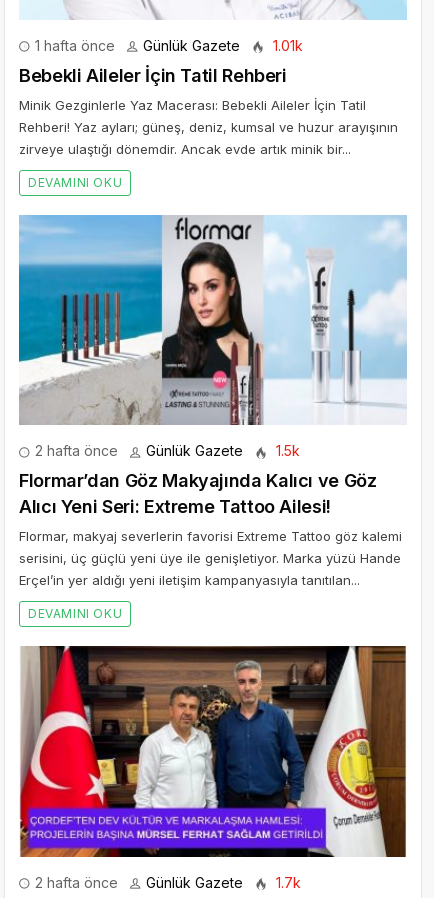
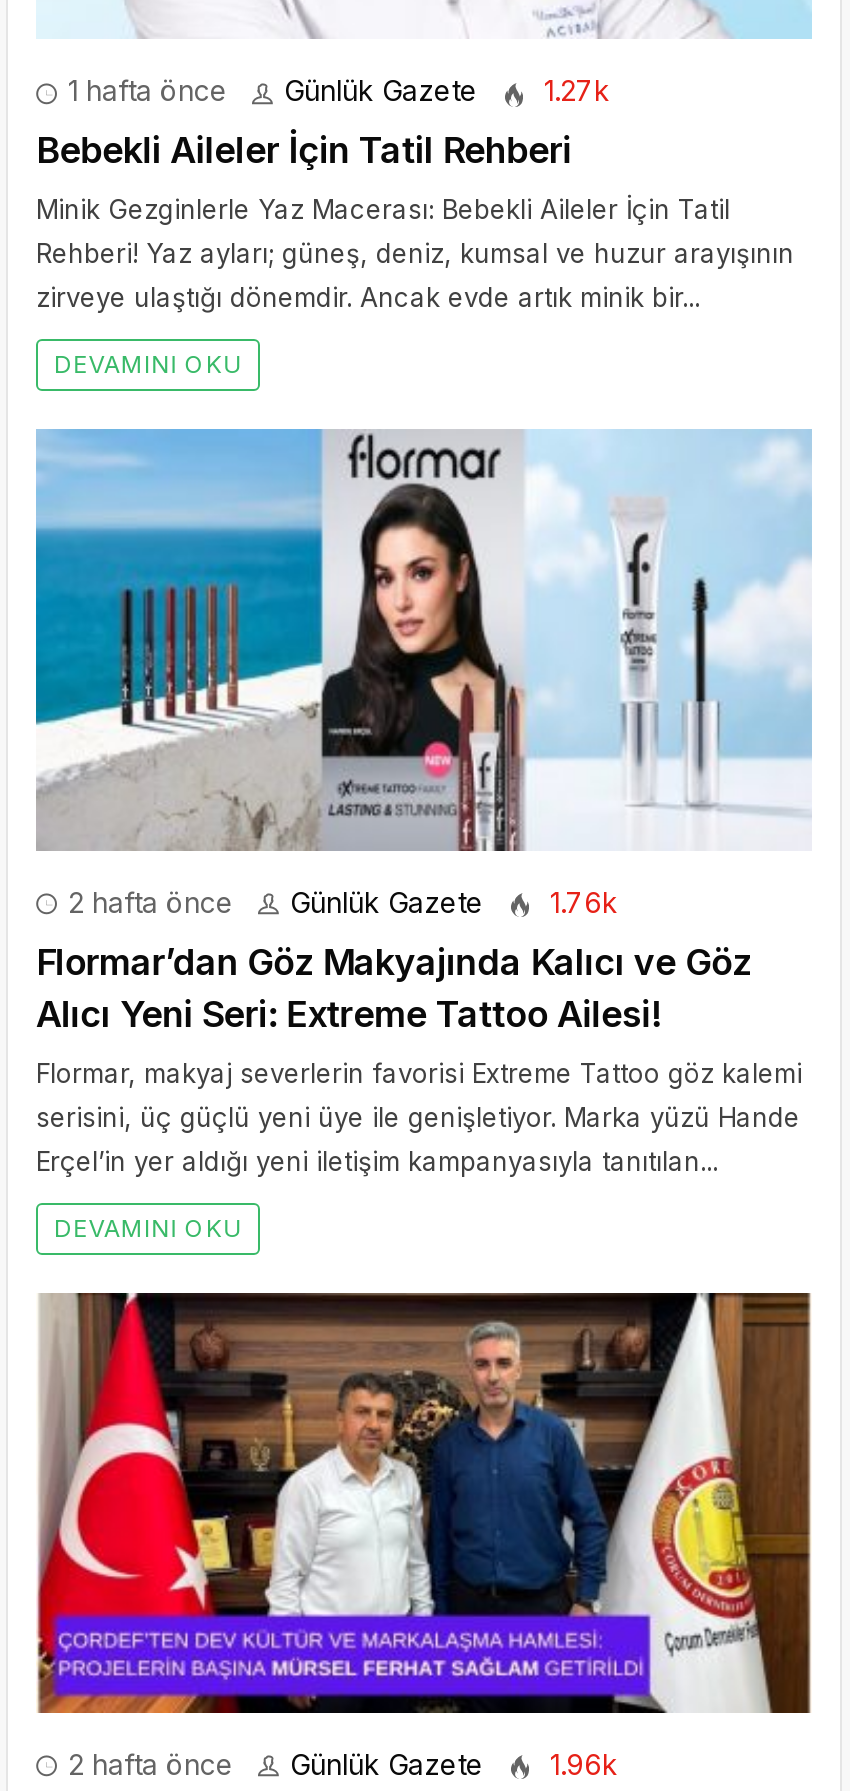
- 1 hafta önce Günlük Gazete 1.01k
+ 1 hafta önce Günlük Gazete 1.27k

- 2 hafta önce Günlük Gazete 1.5k
+ 2 hafta önce Günlük Gazete 1.76k

- 2 hafta önce Günlük Gazete 1.7k
+ 2 hafta önce Günlük Gazete 1.96k
